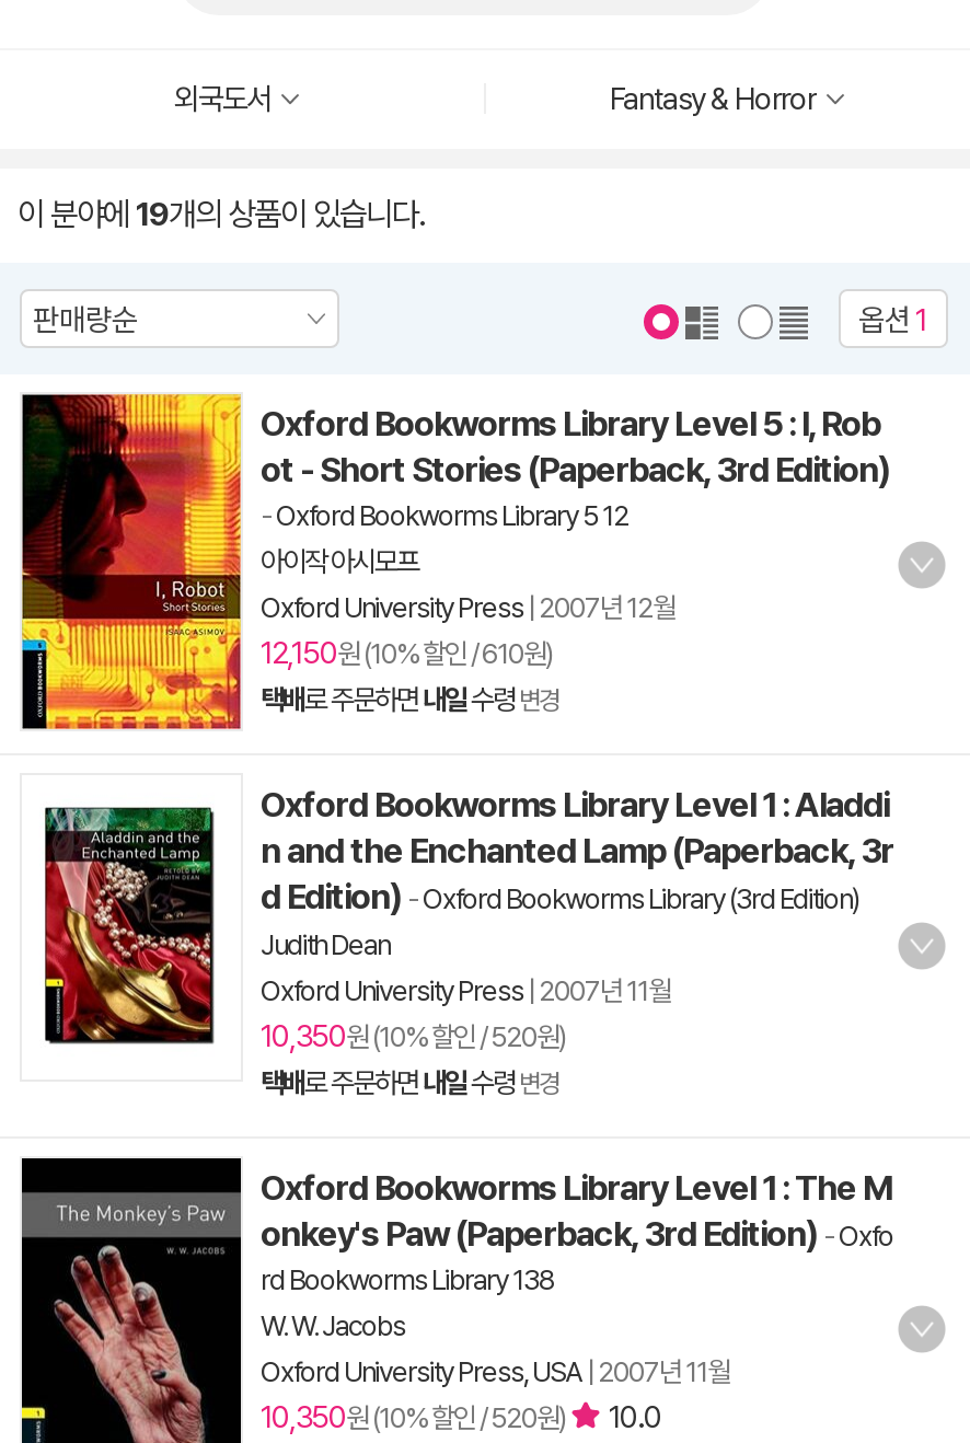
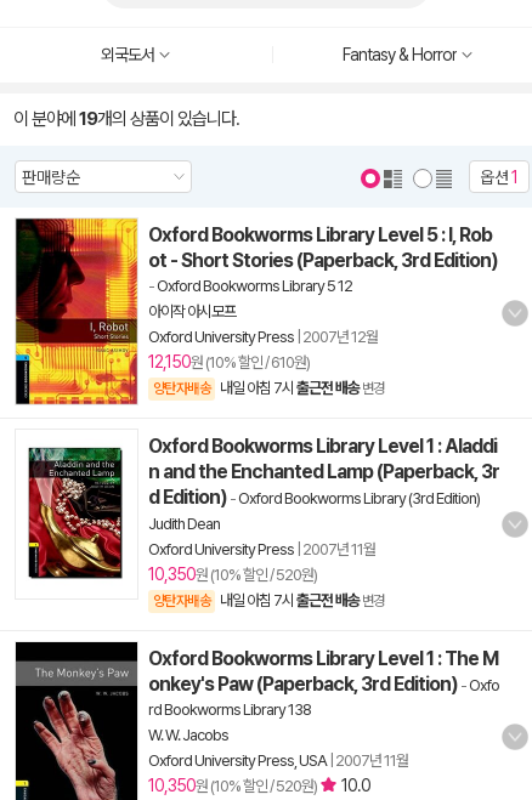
- 택배로 주문하면내일수령 변경
+ 양탄자배송 내일 아침 7시 출근전 배송 변경

- 택배로 주문하면내일수령 변경
+ 양탄자배송 내일 아침 7시 출근전 배송 변경
